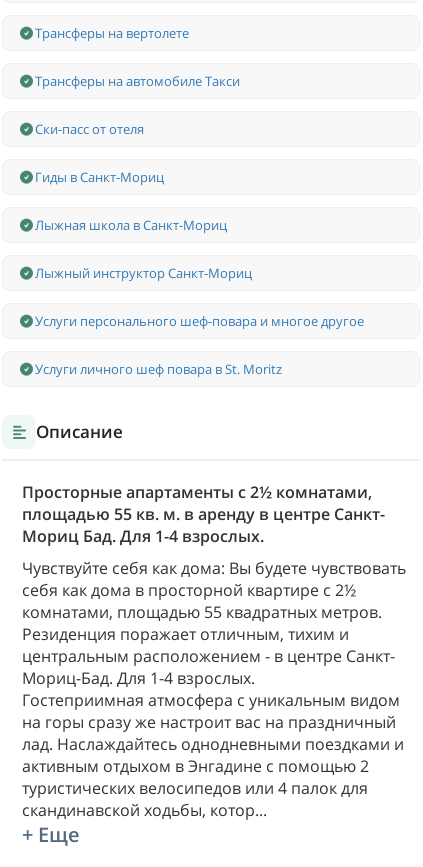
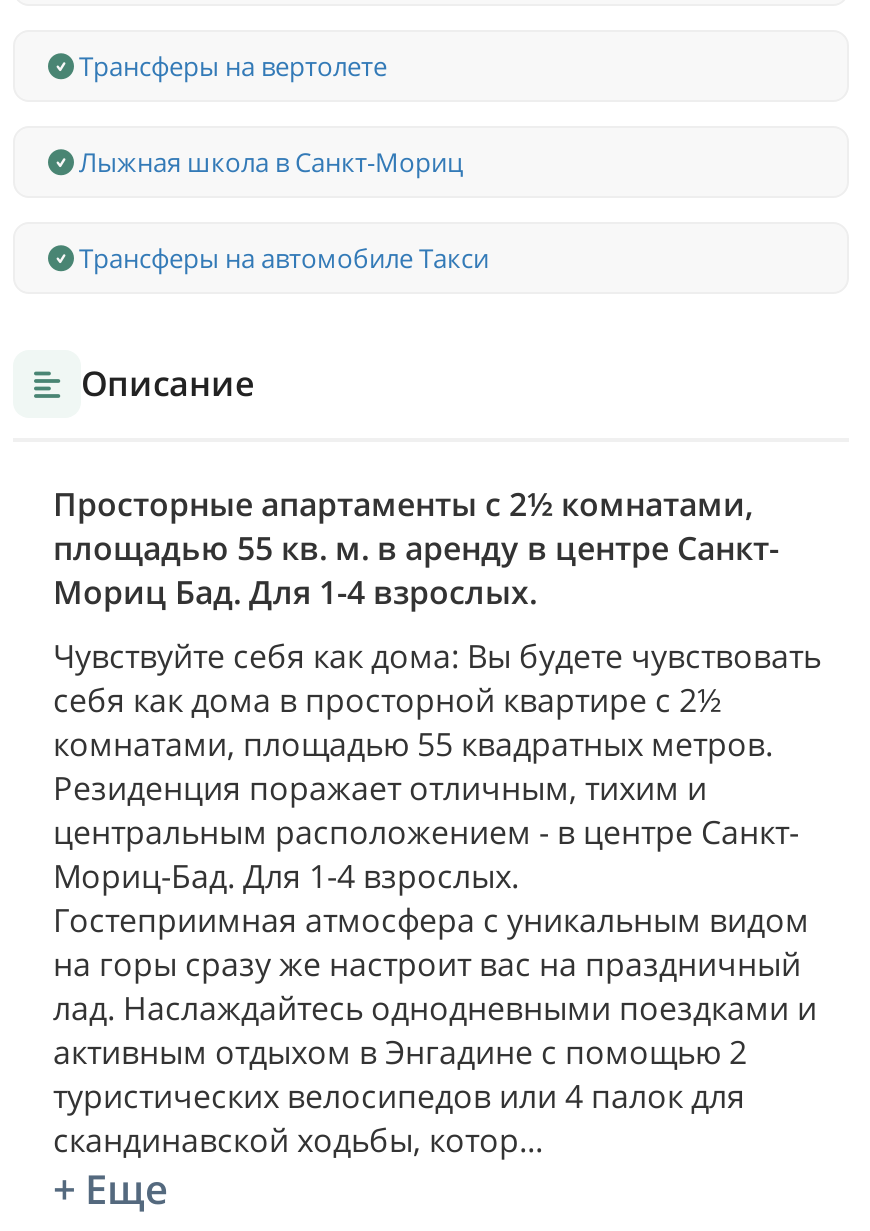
moved down: Трансферы на автомобиле Такси

- Ски-пасс от отеля
- Гиды в Санкт-Мориц
- Лыжный инструктор Санкт-Мориц
- Услуги персонального шеф-повара и многое другое
- Услуги личного шеф повара в St. Moritz

moved up: Лыжная школа в Санкт-Мориц
